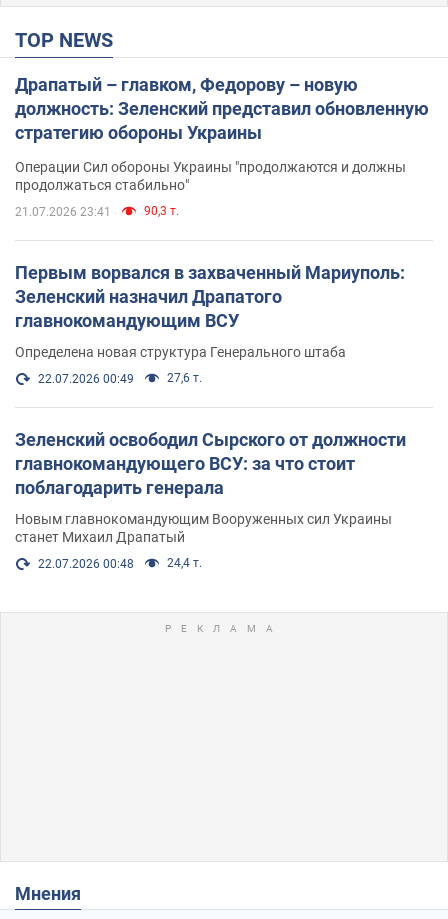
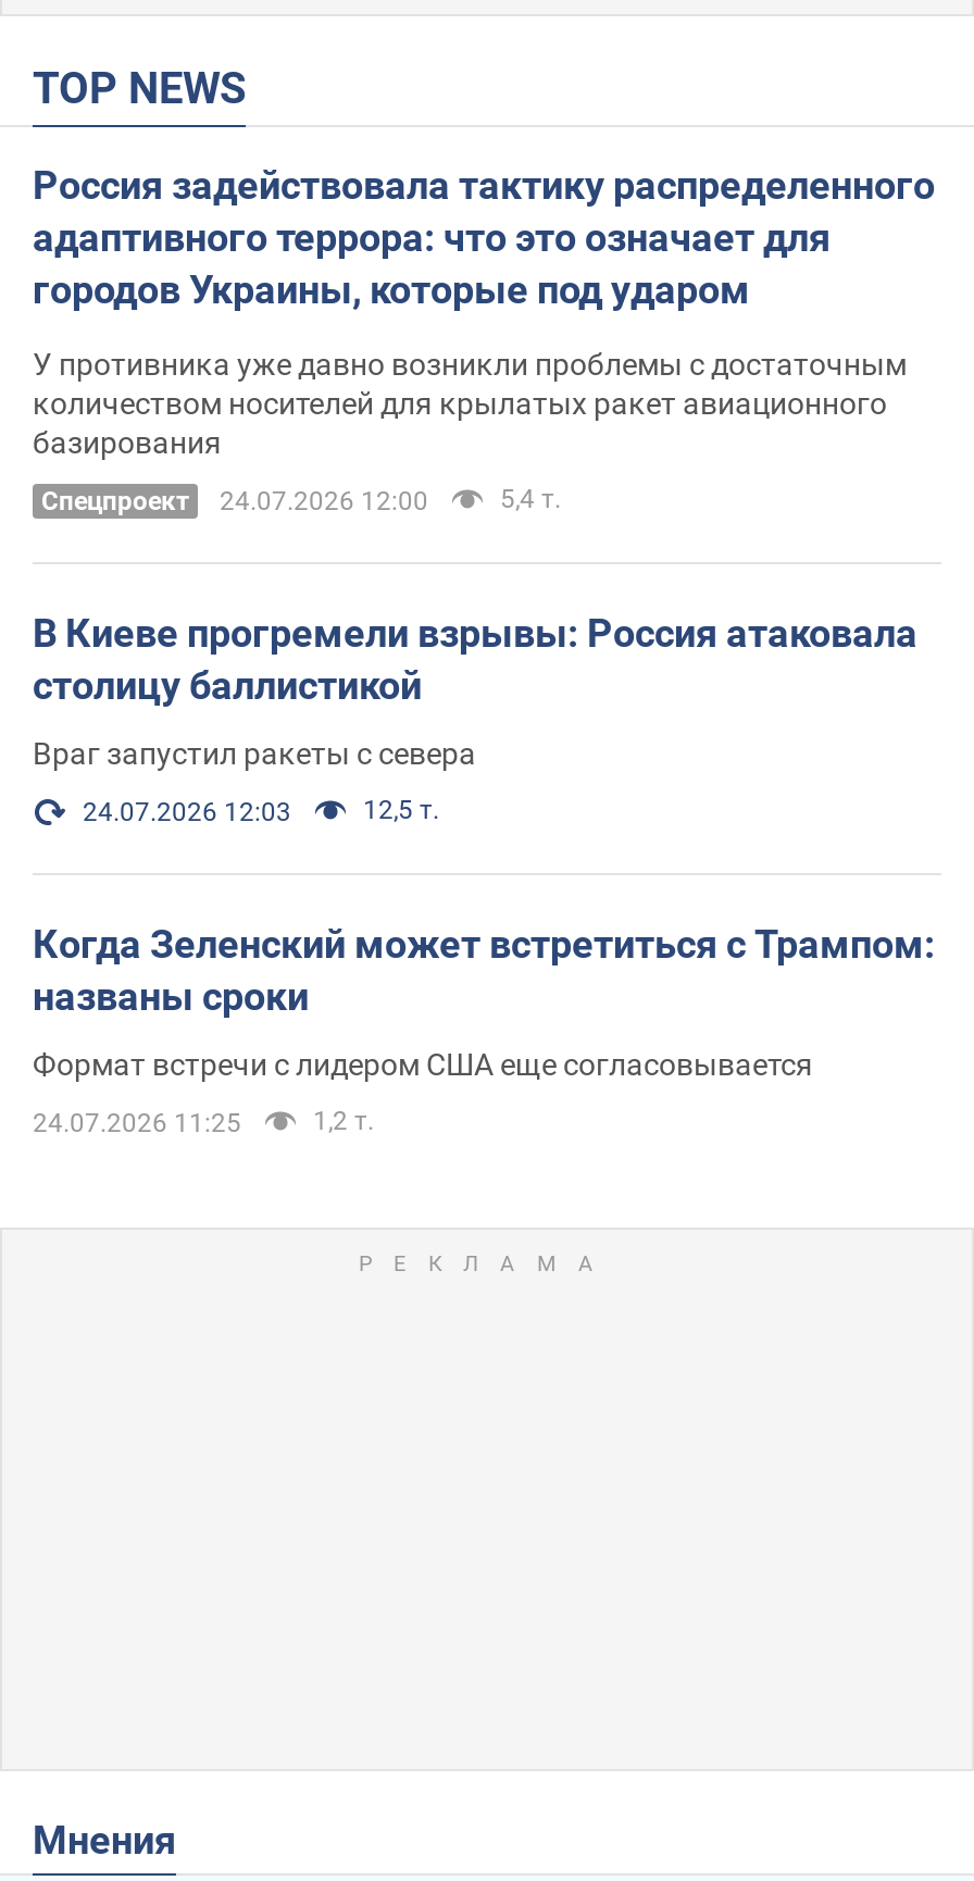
- Драпатый – главком, Федорову – новую
- должность: Зеленский представил обновленную
- стратегию обороны Украины
+ Россия задействовала тактику распределенного
+ адаптивного террора: что это означает для
+ городов Украины, которые под ударом

- Операции Сил обороны Украины "продолжаются и должны
- продолжаться стабильно"
+ У противника уже давно возникли проблемы с достаточным
+ количеством носителей для крылатых ракет авиационного
+ базирования

- 21.07.2026 23:41
- 90,3 т.
+ Спецпроект
+ 24.07.2026 12:00
+ 5,4 т.

- Первым ворвался в захваченный Мариуполь:
- Зеленский назначил Драпатого
- главнокомандующим ВСУ
+ В Киеве прогремели взрывы: Россия атаковала
+ столицу баллистикой

- Определена новая структура Генерального штаба
+ Враг запустил ракеты с севера

- 22.07.2026 00:49
- 27,6 т.
+ 24.07.2026 12:03
+ 12,5 т.

- Зеленский освободил Сырского от должности
- главнокомандующего ВСУ: за что стоит
- поблагодарить генерала
+ Когда Зеленский может встретиться с Трампом:
+ названы сроки

- Новым главнокомандующим Вооруженных сил Украины
- станет Михаил Драпатый
+ Формат встречи с лидером США еще согласовывается

- 22.07.2026 00:48
- 24,4 т.
+ 24.07.2026 11:25
+ 1,2 т.
